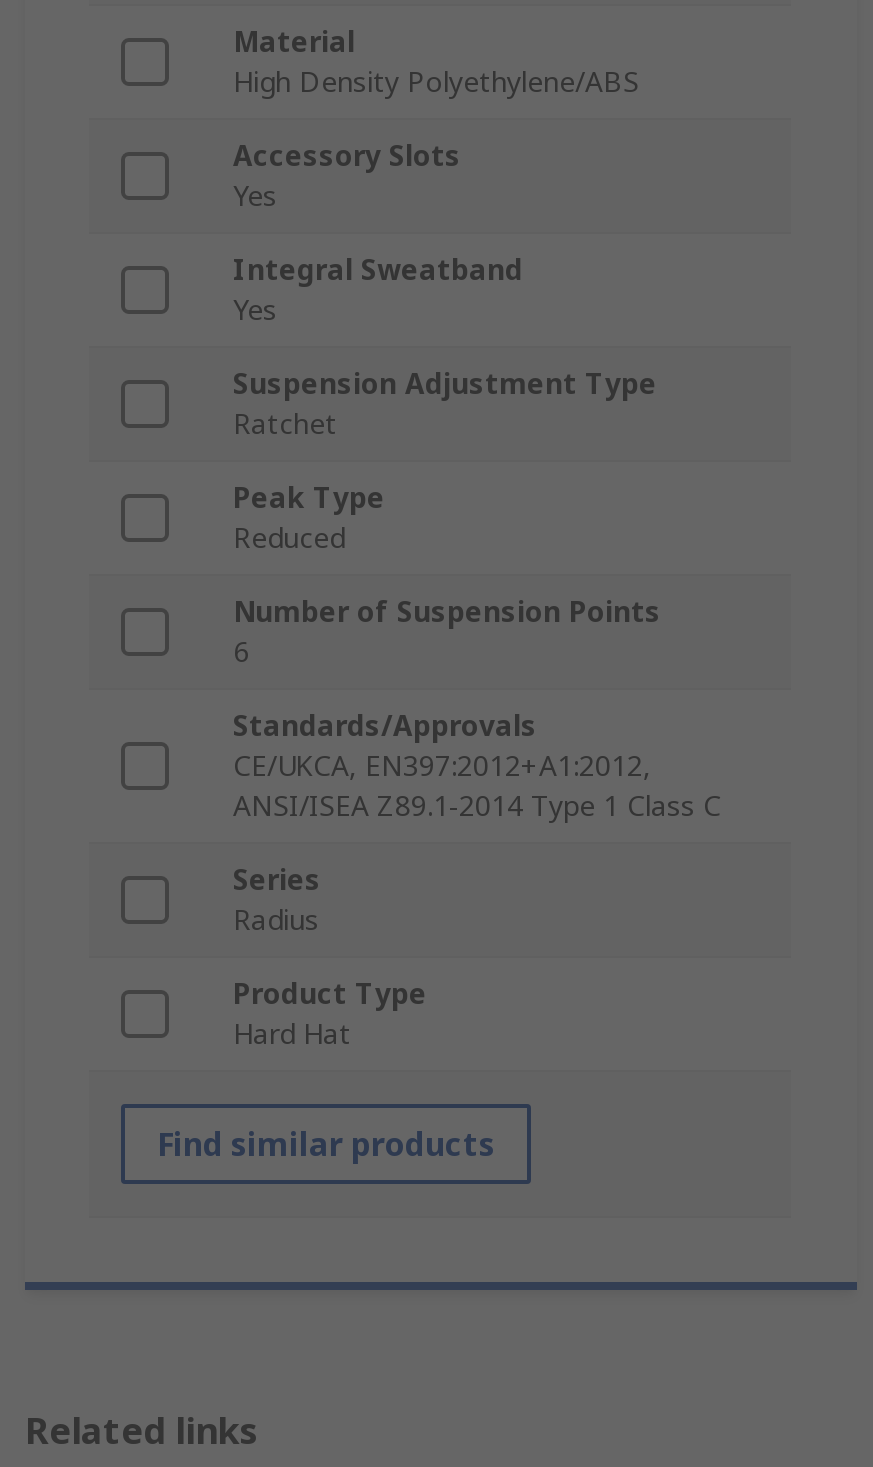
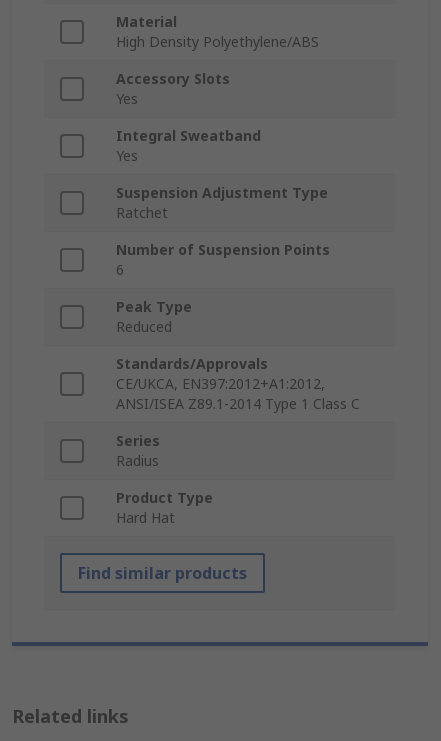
moved down: Peak Type | Reduced

moved up: Number of Suspension Points | 6
